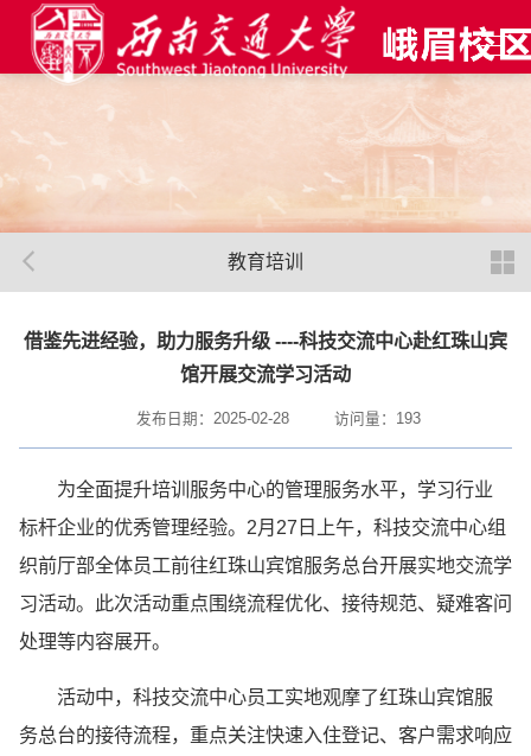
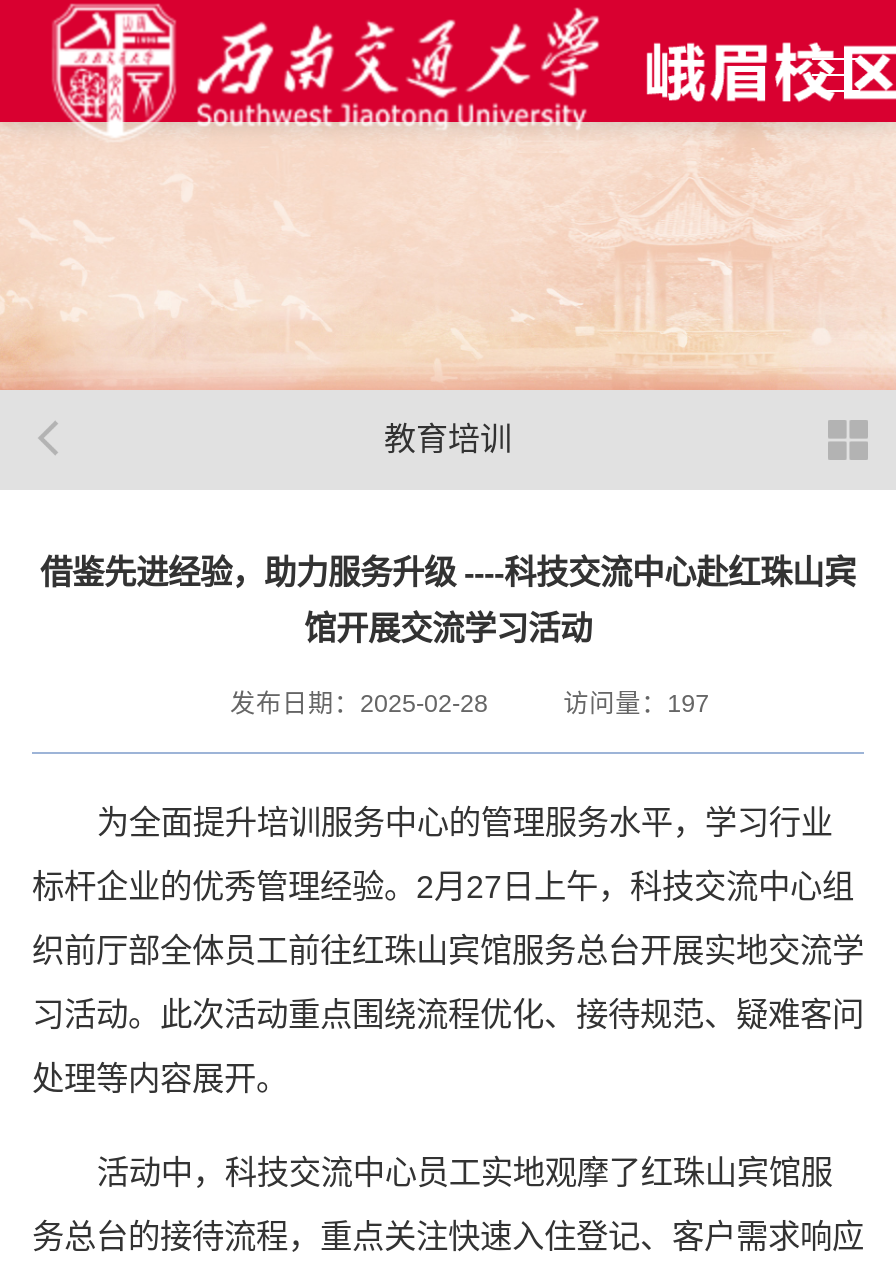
- 访问量：193
+ 访问量：197
